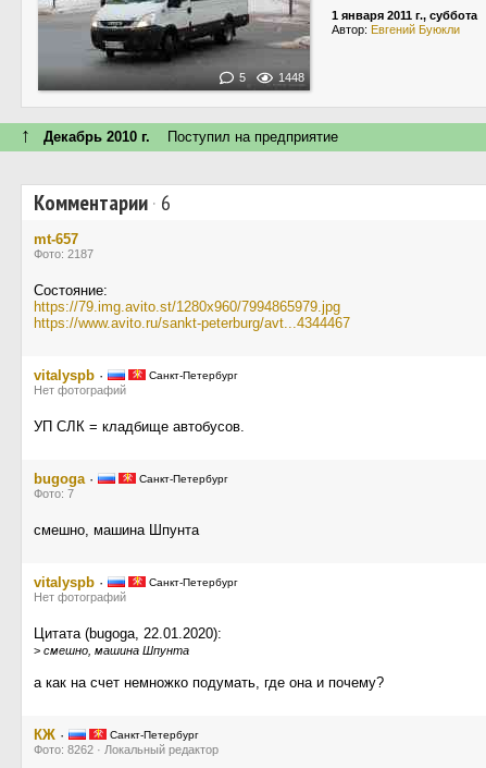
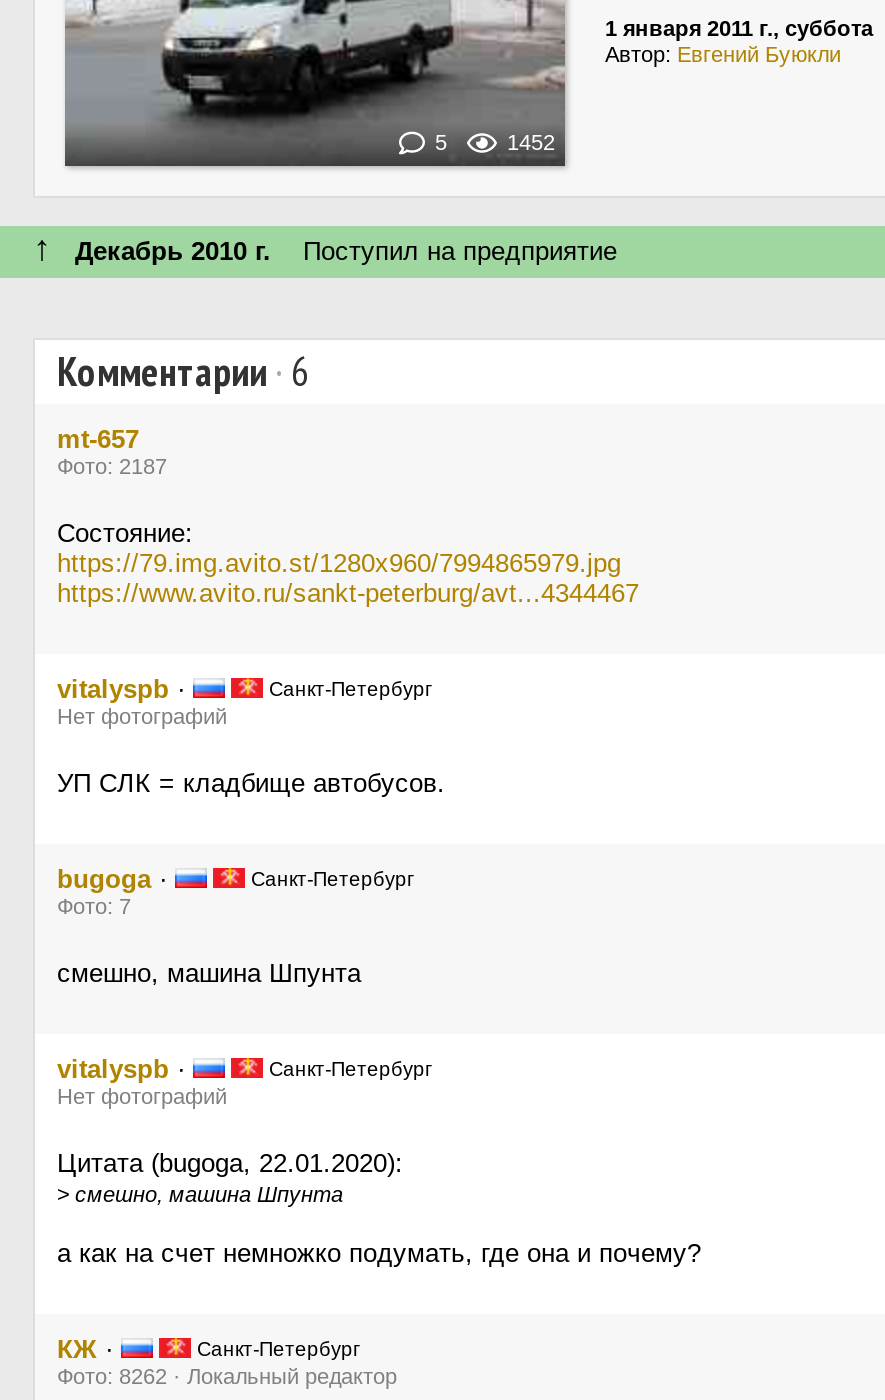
- 1448
+ 1452
